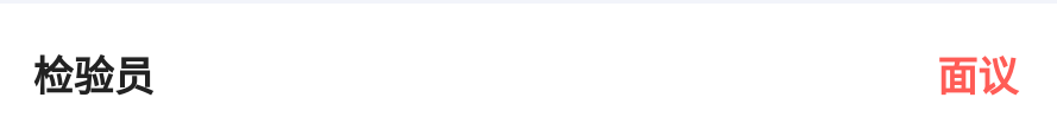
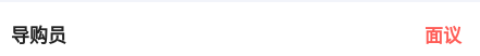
- 检验员
+ 导购员
